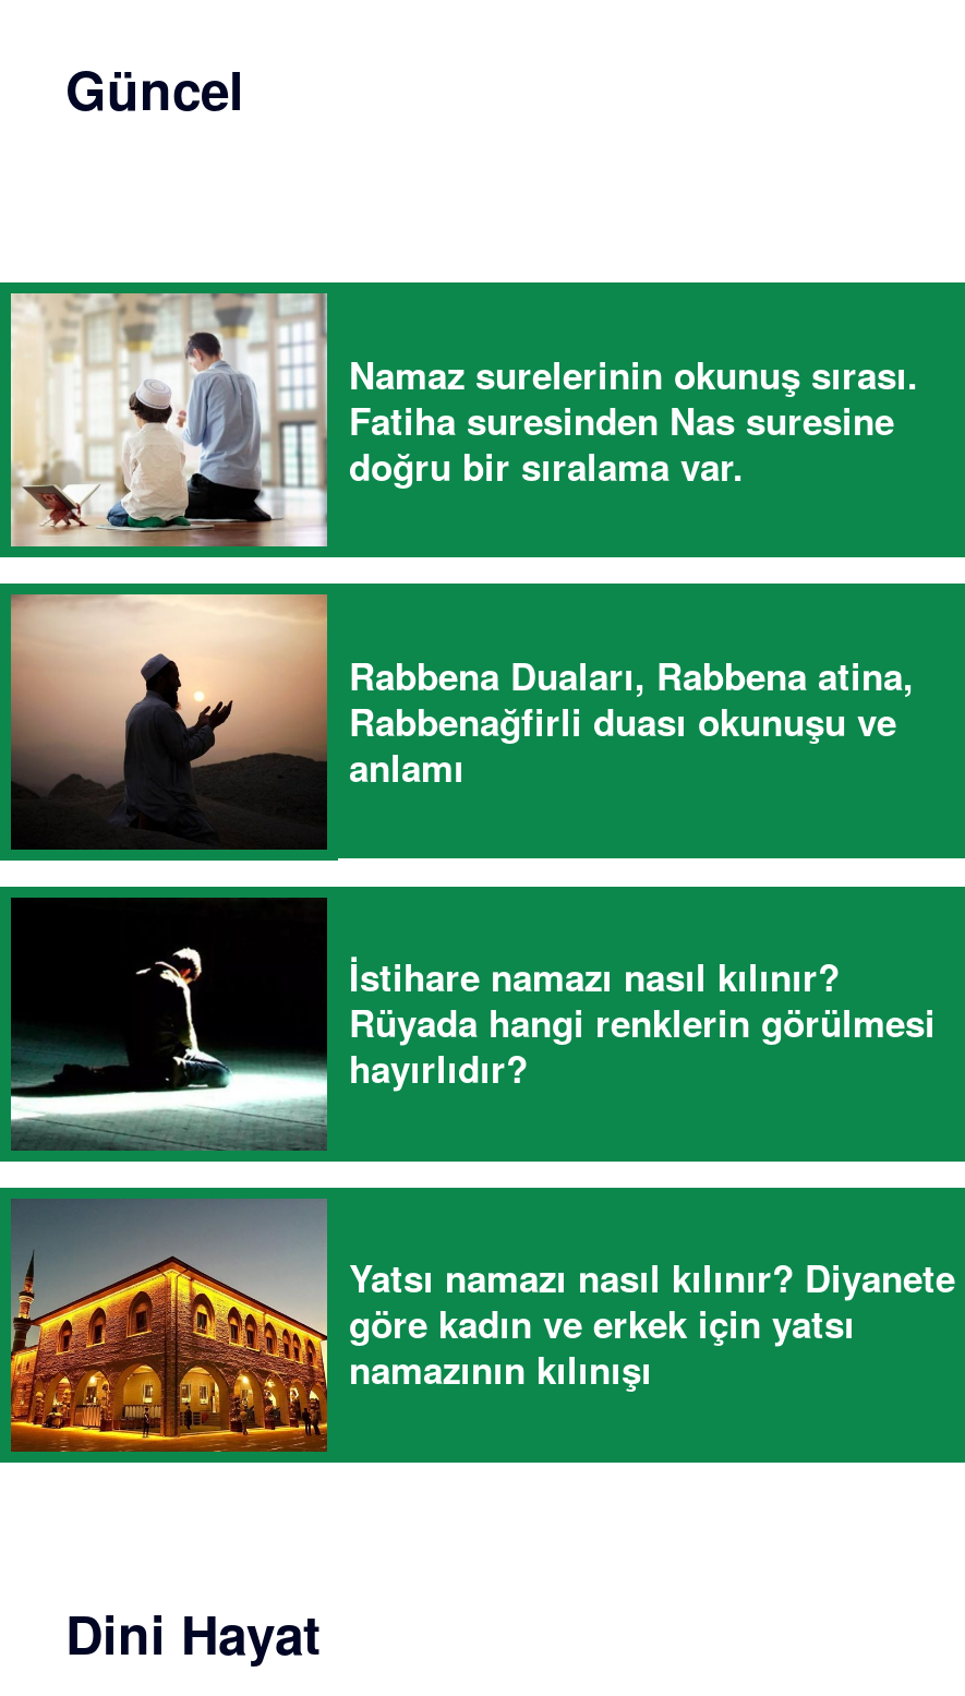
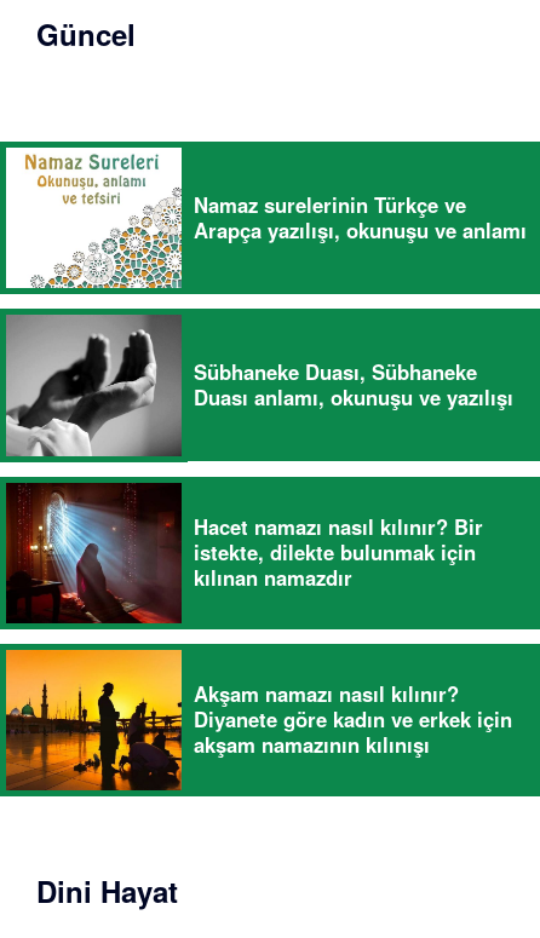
- [image]
- Namaz surelerinin okunuş sırası.
- Fatiha suresinden Nas suresine
- doğru bir sıralama var.
+ [image]
+ Namaz surelerinin Türkçe ve
+ Arapça yazılışı, okunuşu ve anlamı

- [image]
- Rabbena Duaları, Rabbena atina,
- Rabbenağfirli duası okunuşu ve
- anlamı
+ [image]
+ Sübhaneke Duası, Sübhaneke
+ Duası anlamı, okunuşu ve yazılışı

- [image]
- İstihare namazı nasıl kılınır?
- Rüyada hangi renklerin görülmesi
- hayırlıdır?
+ [image]
+ Hacet namazı nasıl kılınır? Bir
+ istekte, dilekte bulunmak için
+ kılınan namazdır

- [image]
- Yatsı namazı nasıl kılınır? Diyanete
- göre kadın ve erkek için yatsı
- namazının kılınışı
+ [image]
+ Akşam namazı nasıl kılınır?
+ Diyanete göre kadın ve erkek için
+ akşam namazının kılınışı
